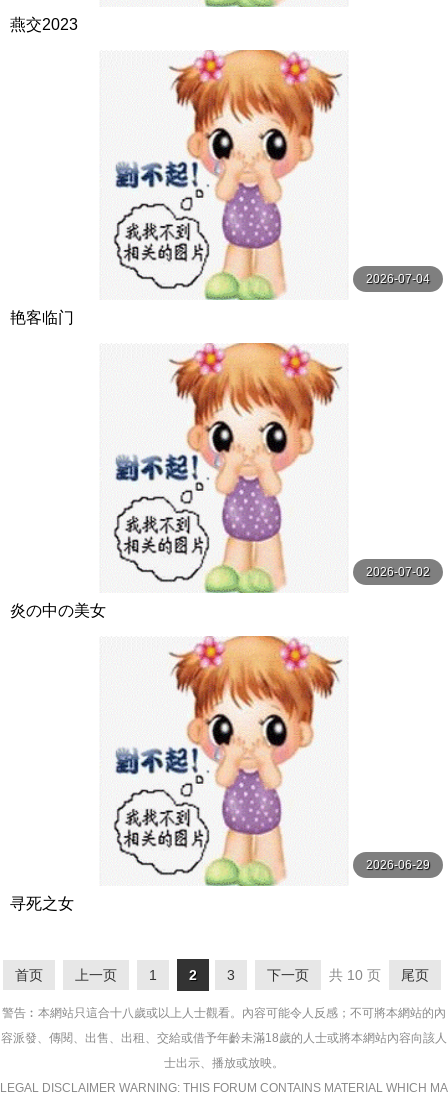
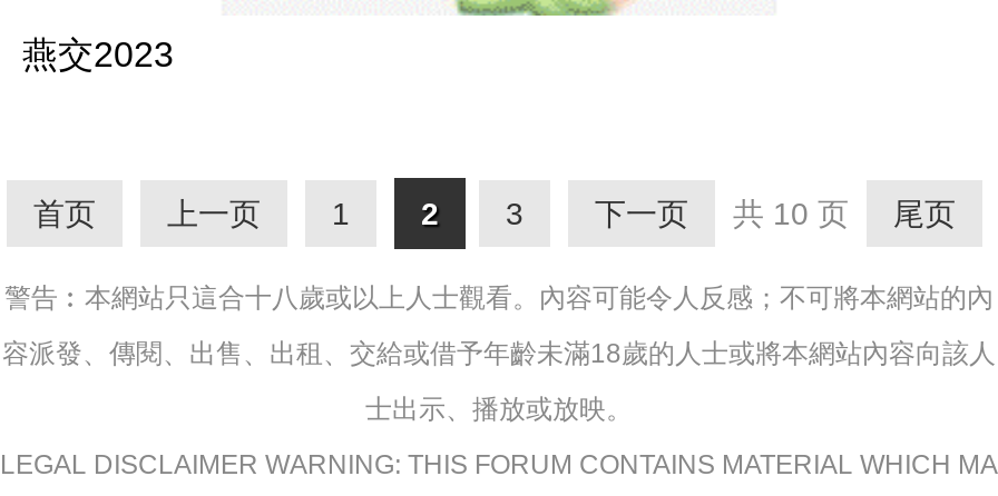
- [image]
- 2026-07-04

- 艳客临门

- [image]
- 炎の中の美女

- 2026-07-02

- [image]
- 2026-06-29

- 寻死之女
